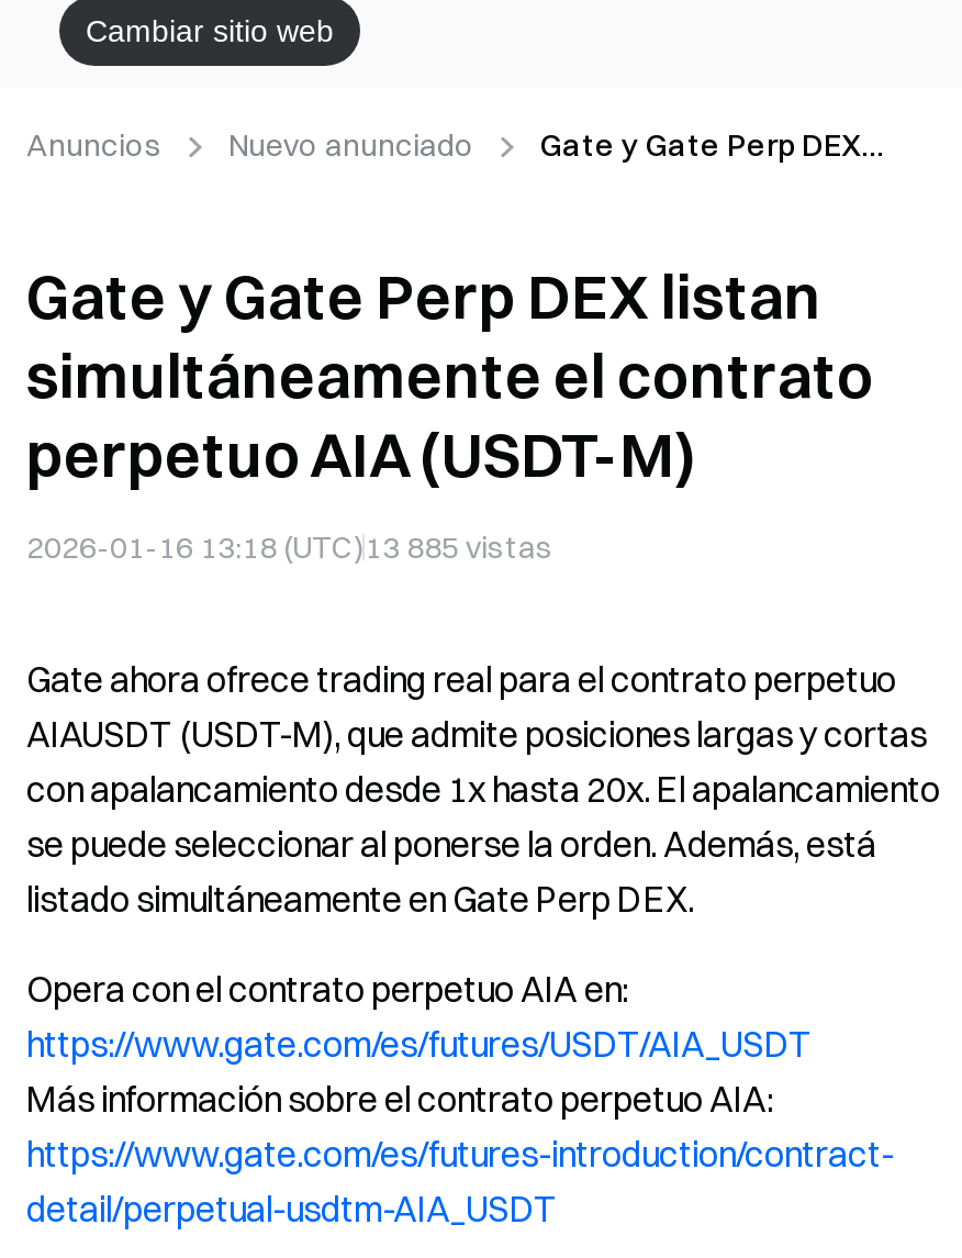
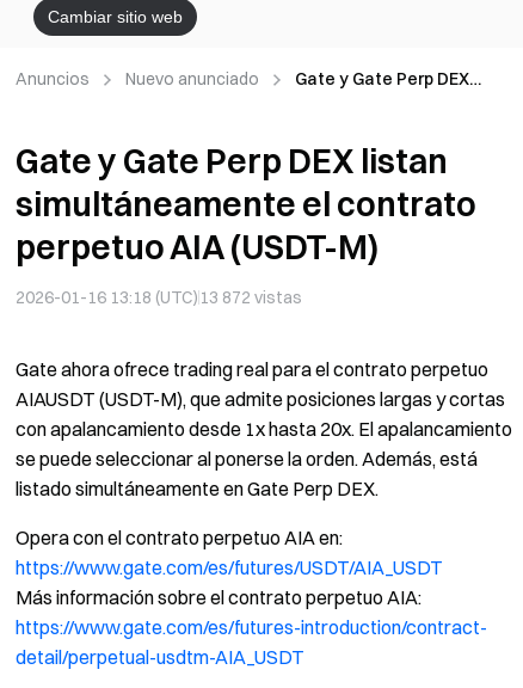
- 2026-01-16 13:18 (UTC)13 885 vistas
+ 2026-01-16 13:18 (UTC)13 872 vistas
